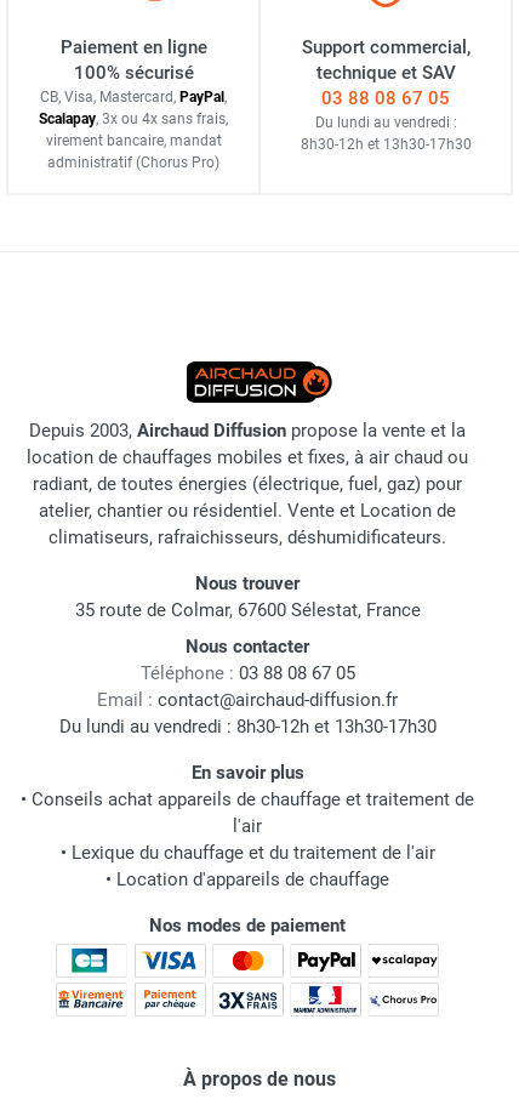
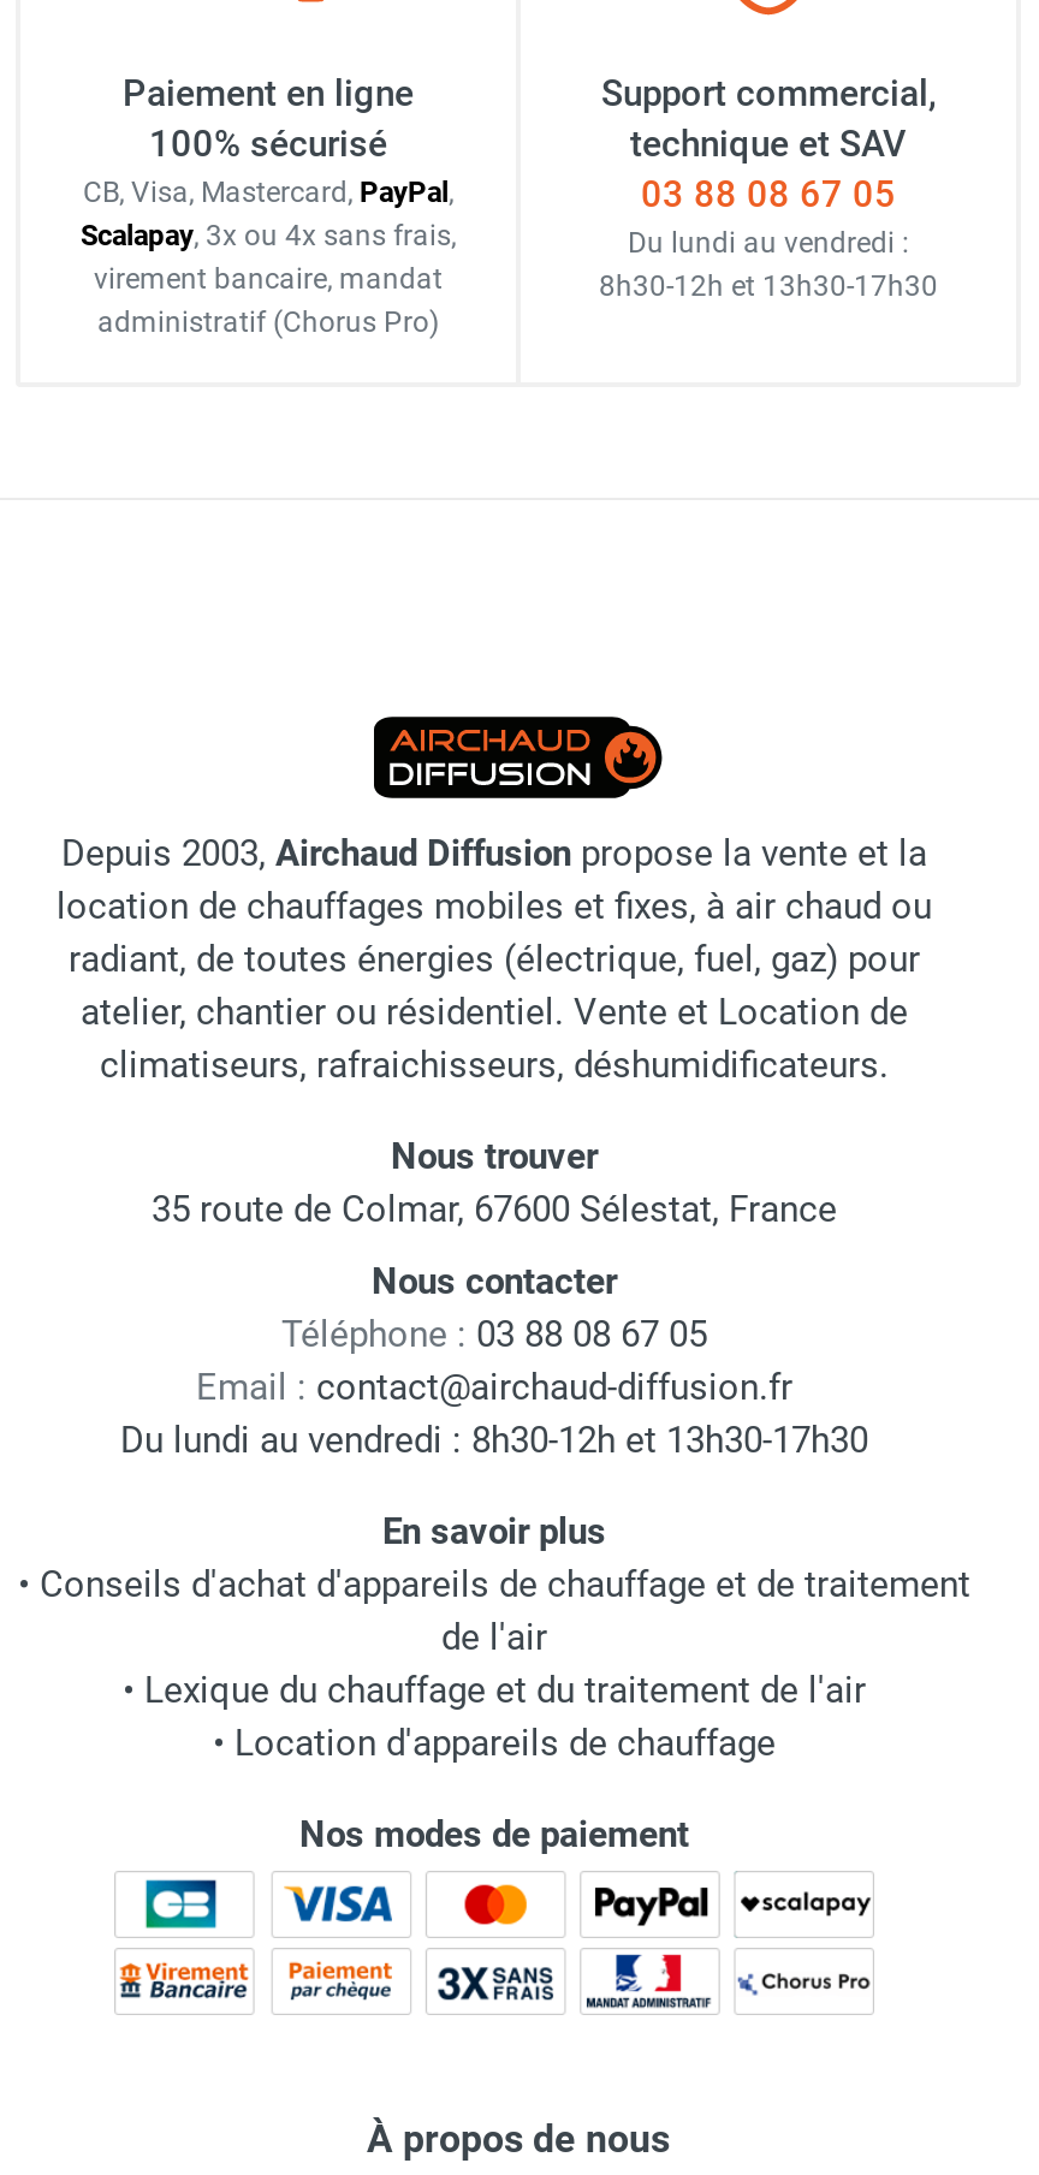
- • Conseils achat appareils de chauffage et traitement de
- l'air
+ • Conseils d'achat d'appareils de chauffage et de traitement
+ de l'air
